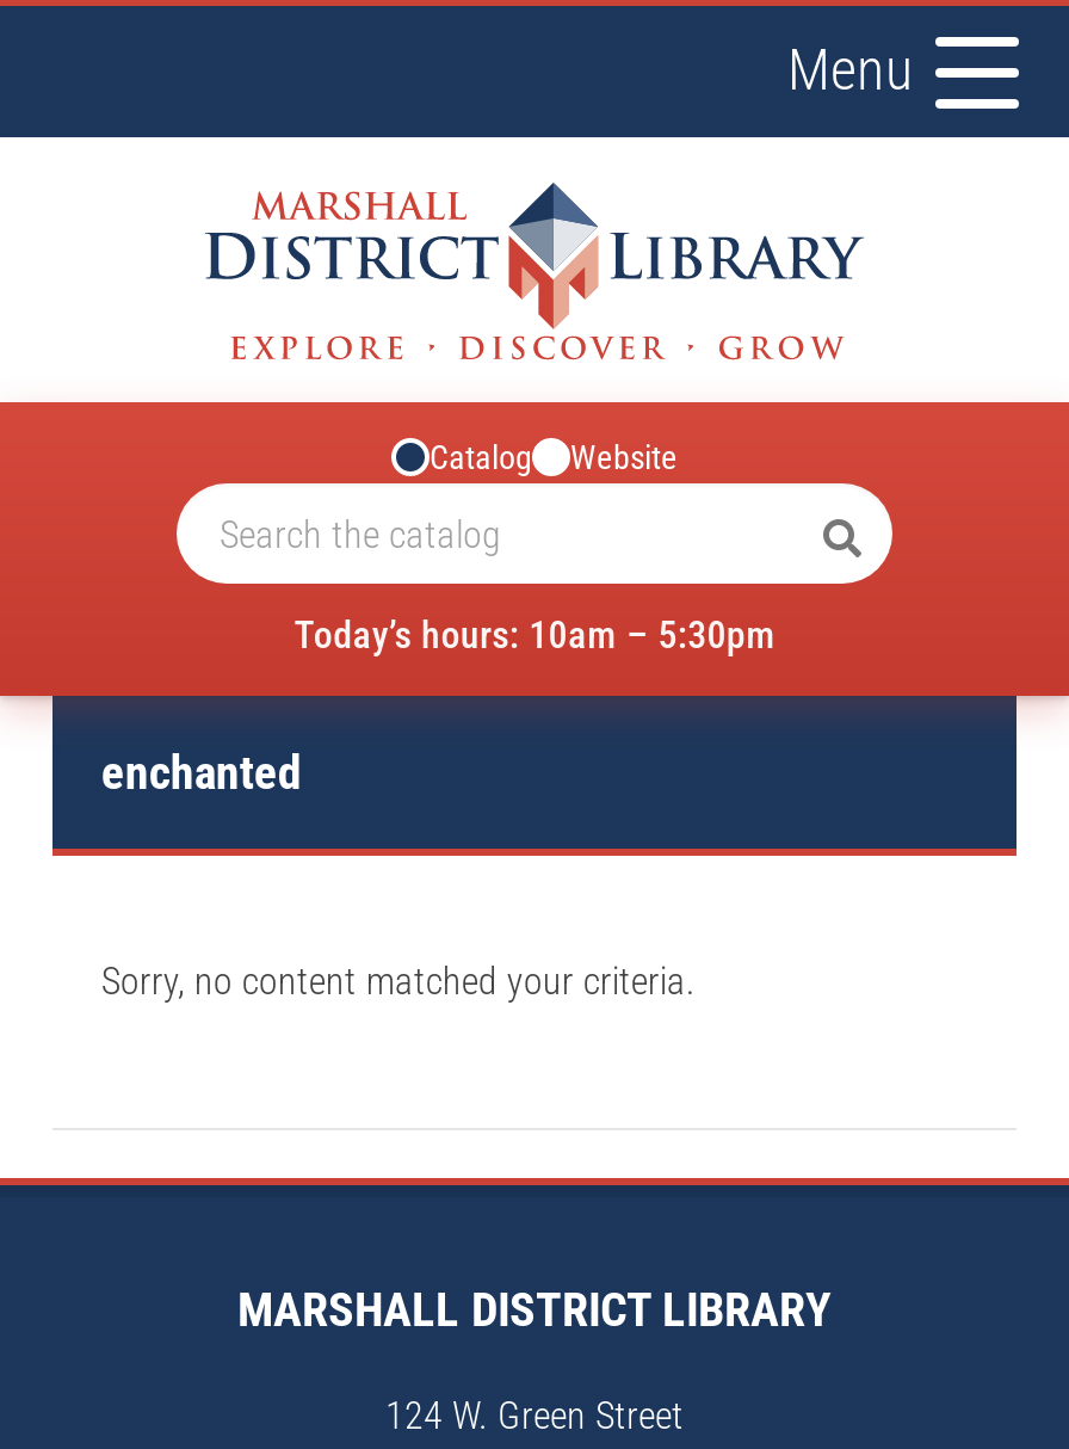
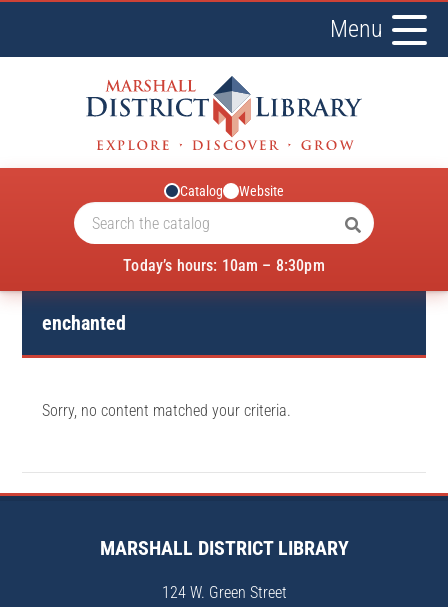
- Today’s hours: 10am – 5:30pm
+ Today’s hours: 10am – 8:30pm
